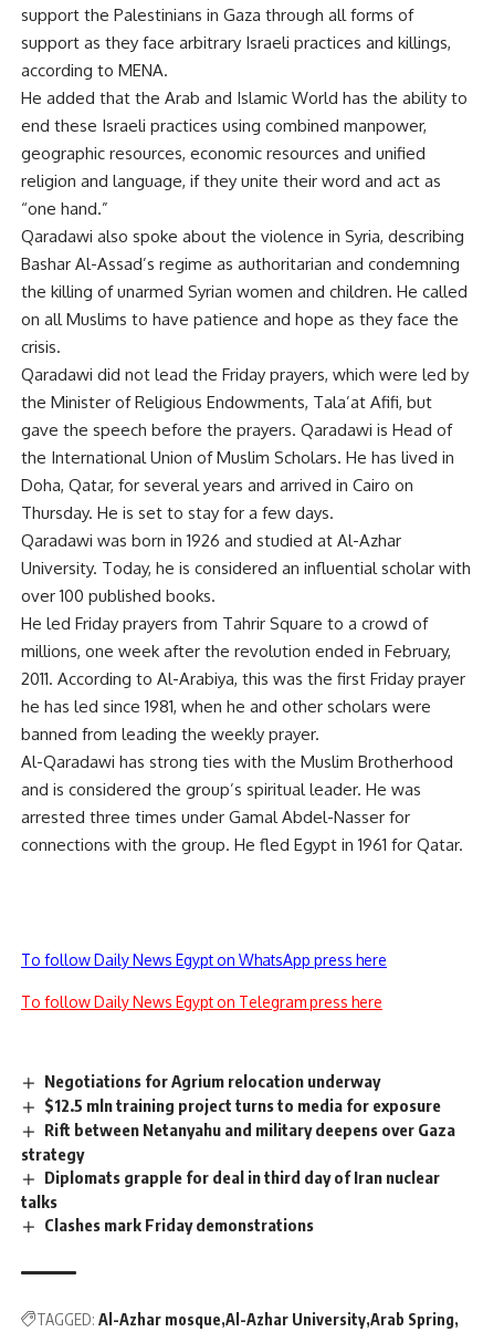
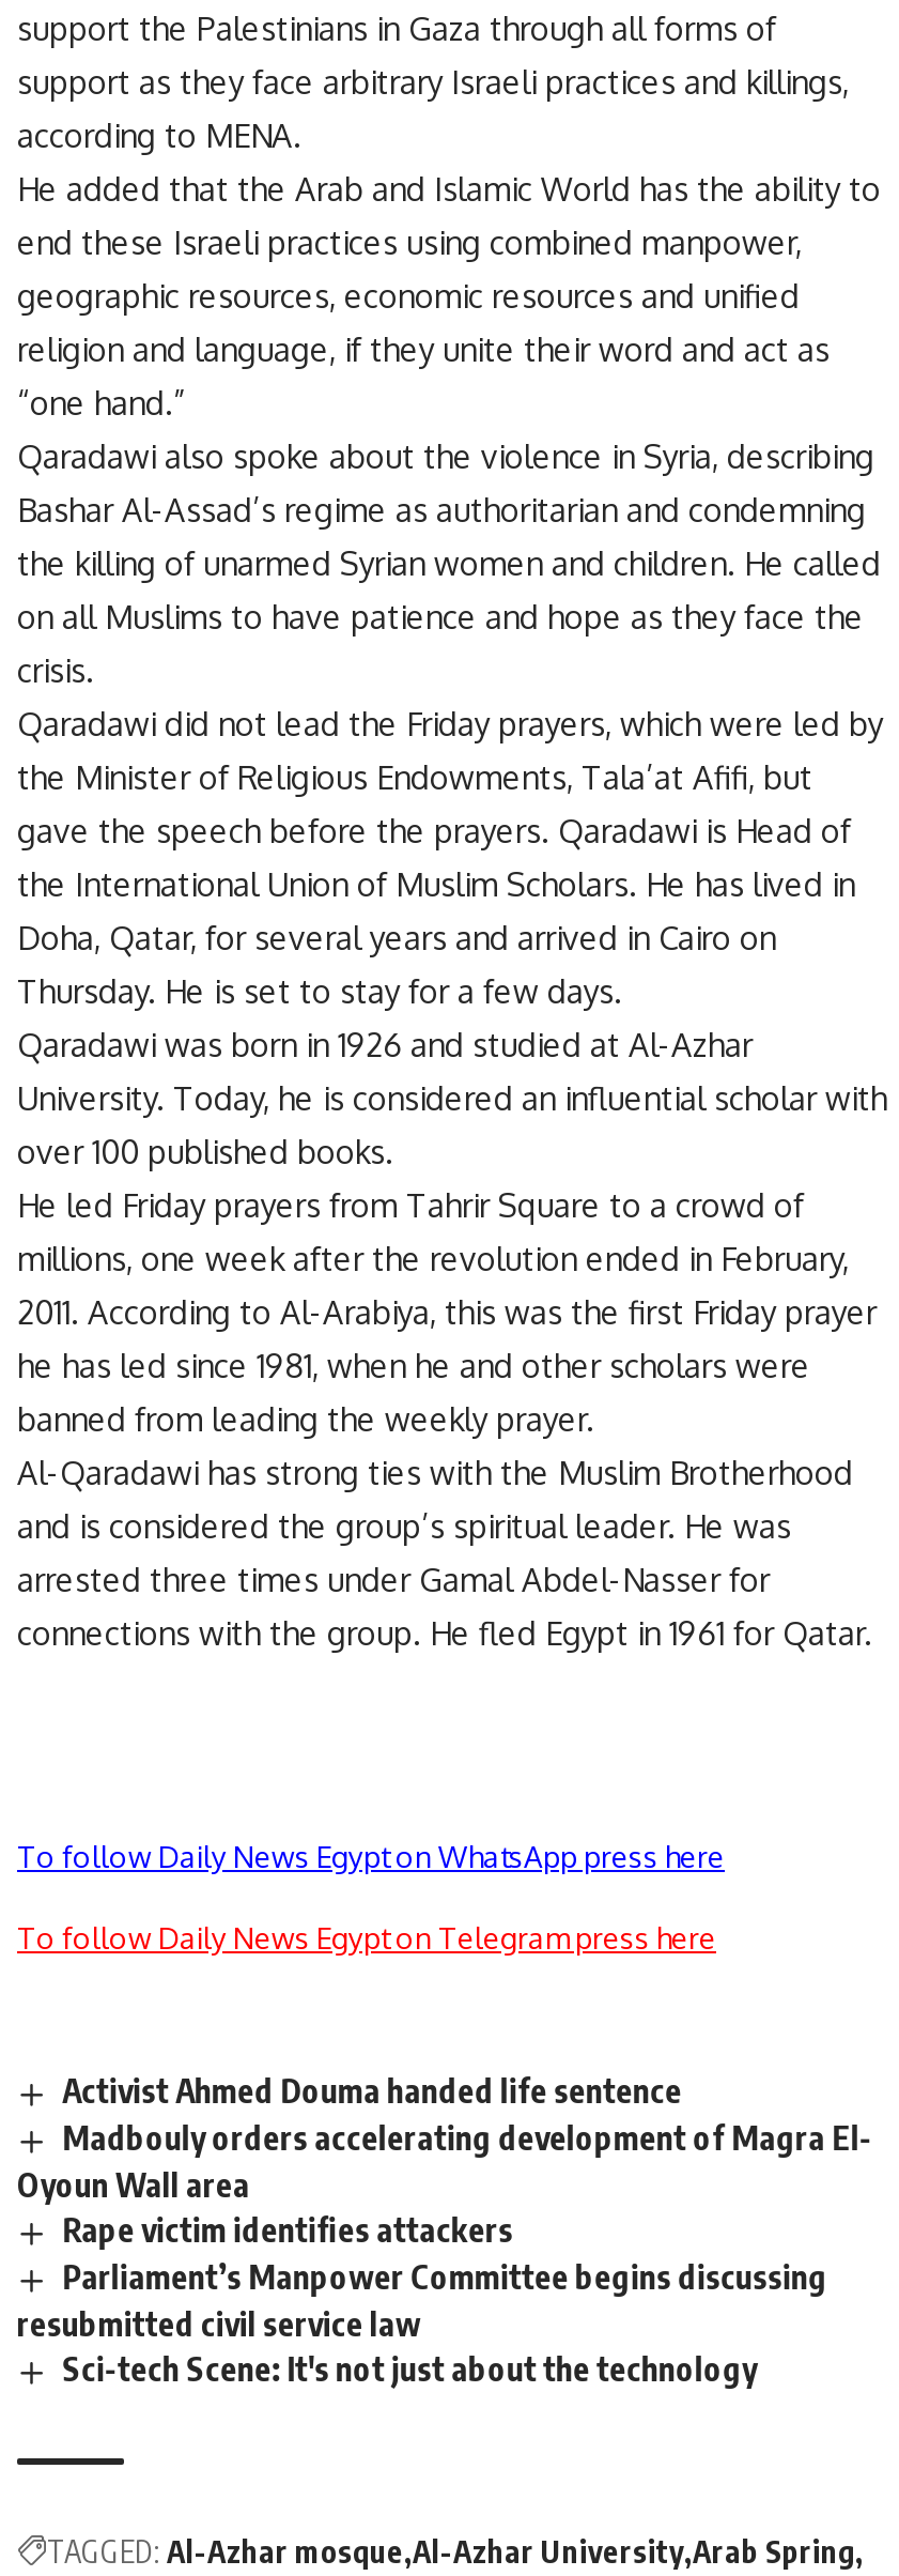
- Negotiations for Agrium relocation underway
- $12.5 mln training project turns to media for exposure
- Rift between Netanyahu and military deepens over Gaza
- strategy
- Diplomats grapple for deal in third day of Iran nuclear
- talks
- Clashes mark Friday demonstrations
+ Activist Ahmed Douma handed life sentence
+ Madbouly orders accelerating development of Magra El-
+ Oyoun Wall area
+ Rape victim identifies attackers
+ Parliament’s Manpower Committee begins discussing
+ resubmitted civil service law
+ Sci-tech Scene: It's not just about the technology
